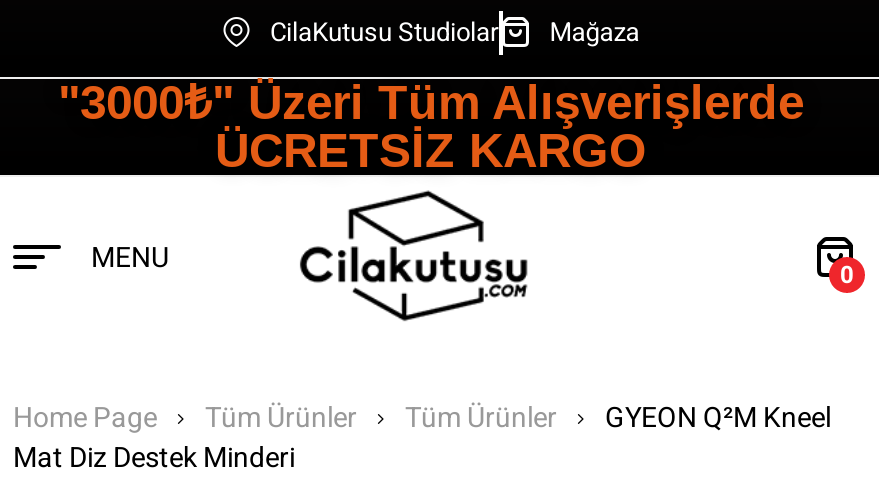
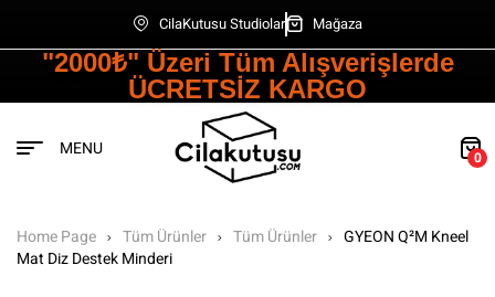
- "3000₺" Üzeri Tüm Alışverişlerde
+ "2000₺" Üzeri Tüm Alışverişlerde
